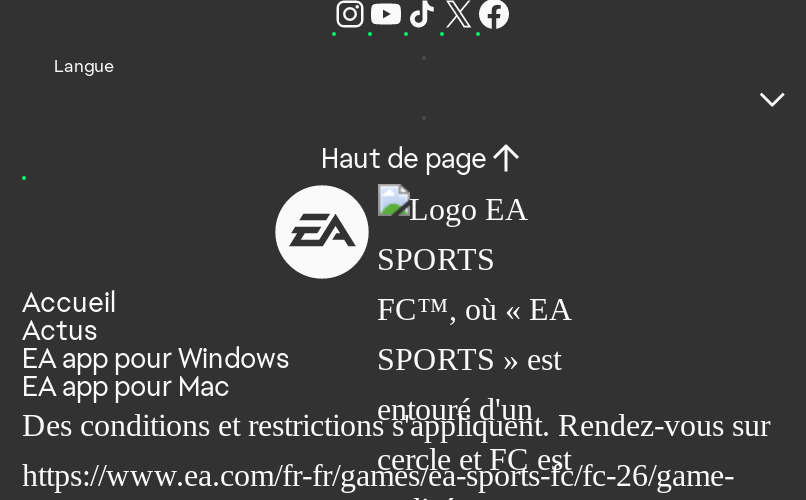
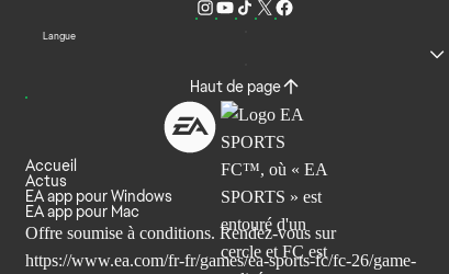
- Des conditions et restrictions s'appliquent. Rendez-vous sur
+ Offre soumise à conditions. Rendez-vous sur
